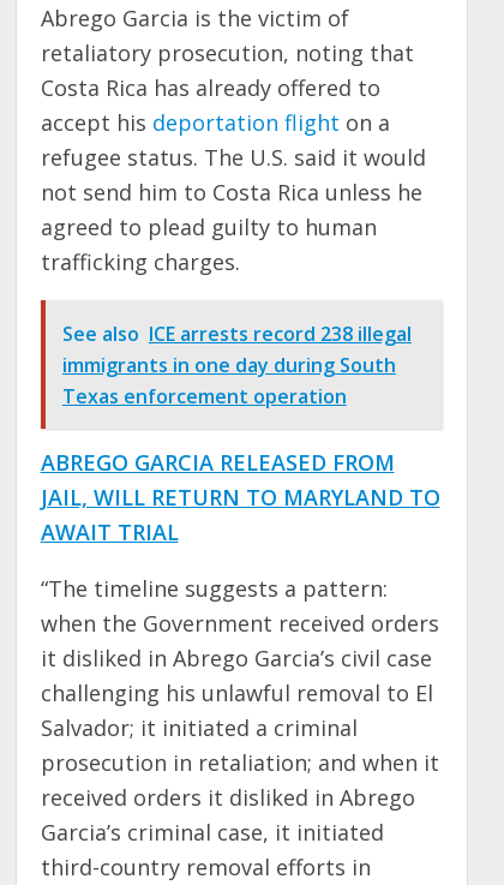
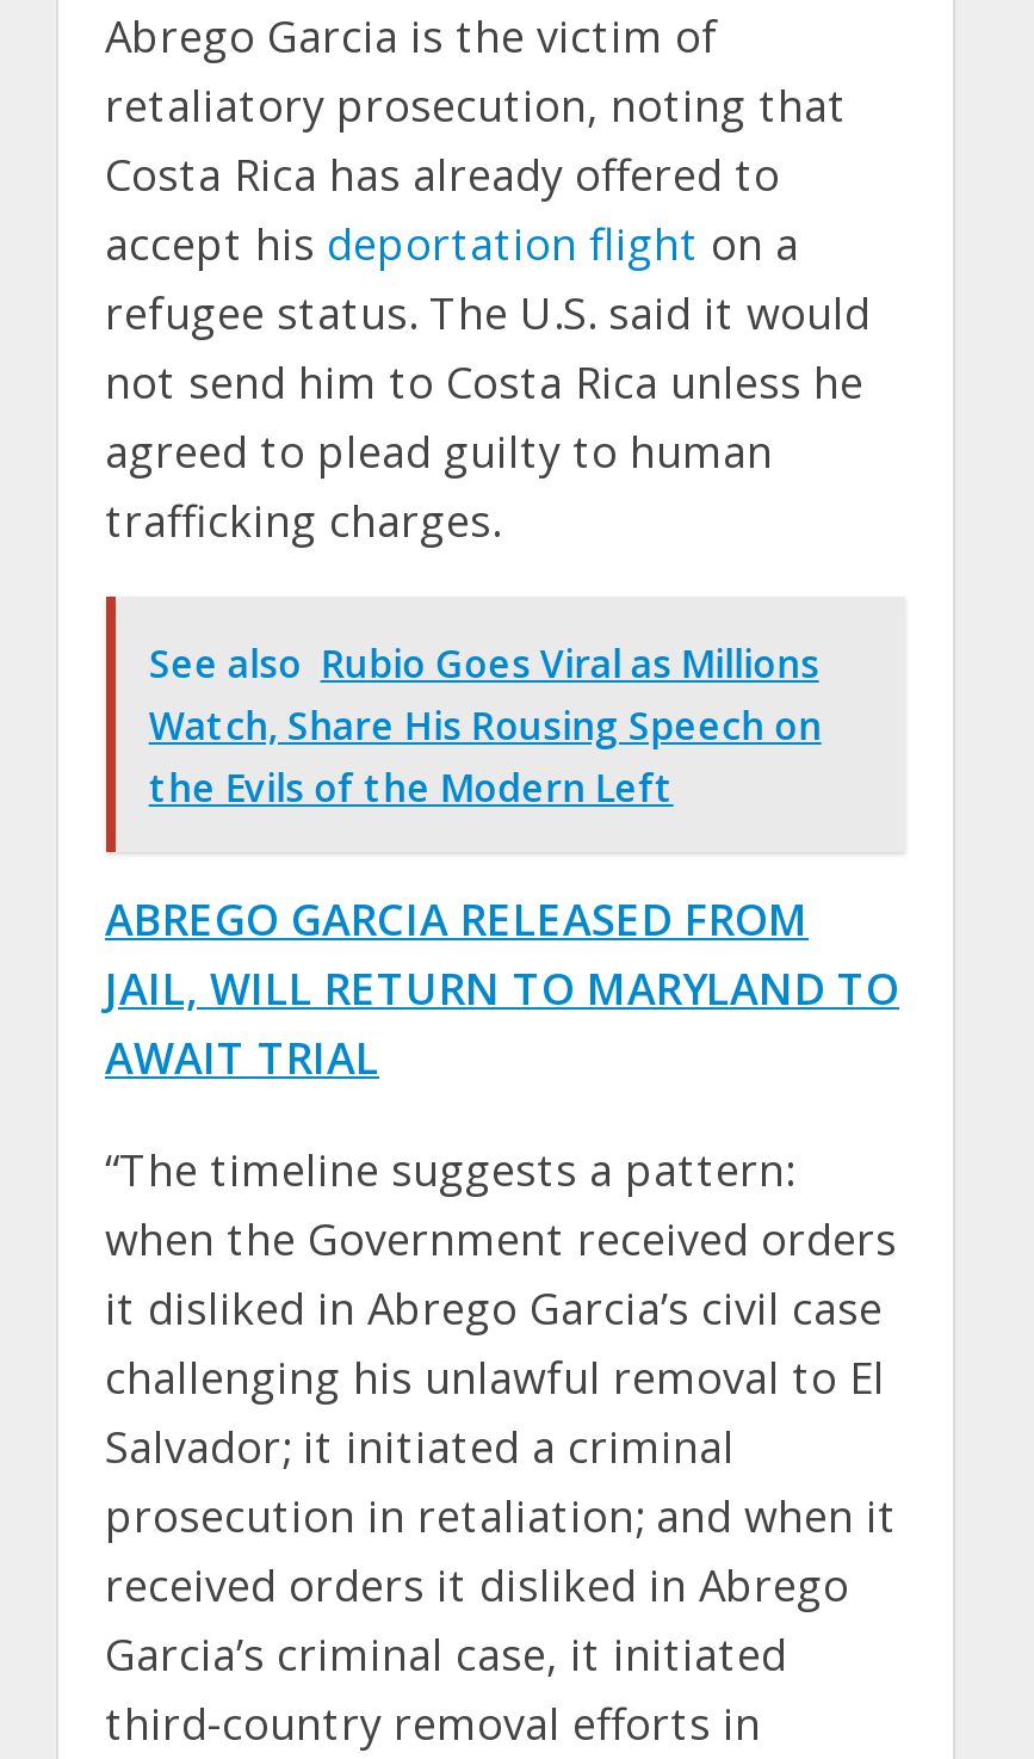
- See also ICE arrests record 238 illegal
- immigrants in one day during South
- Texas enforcement operation
+ See also Rubio Goes Viral as Millions
+ Watch, Share His Rousing Speech on
+ the Evils of the Modern Left
